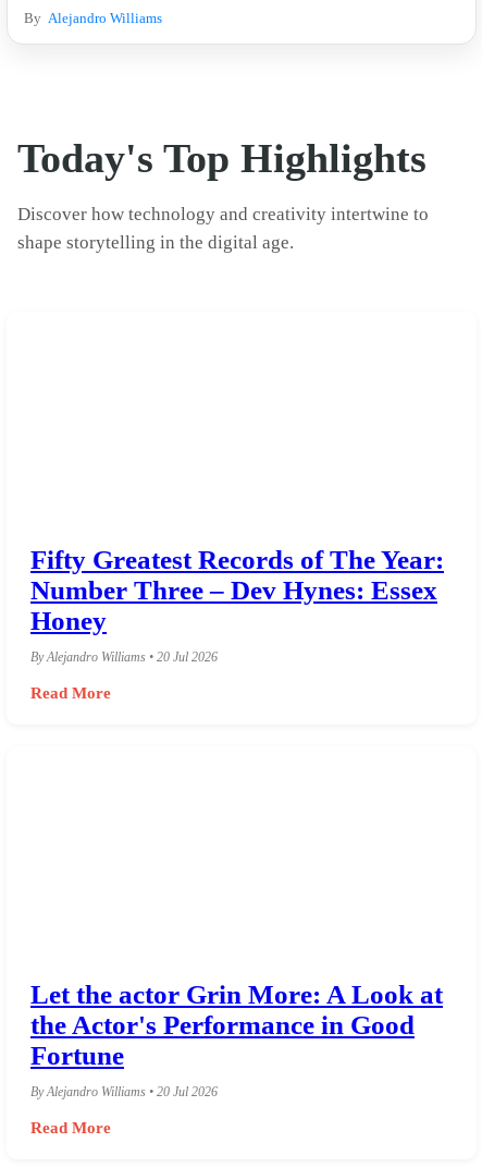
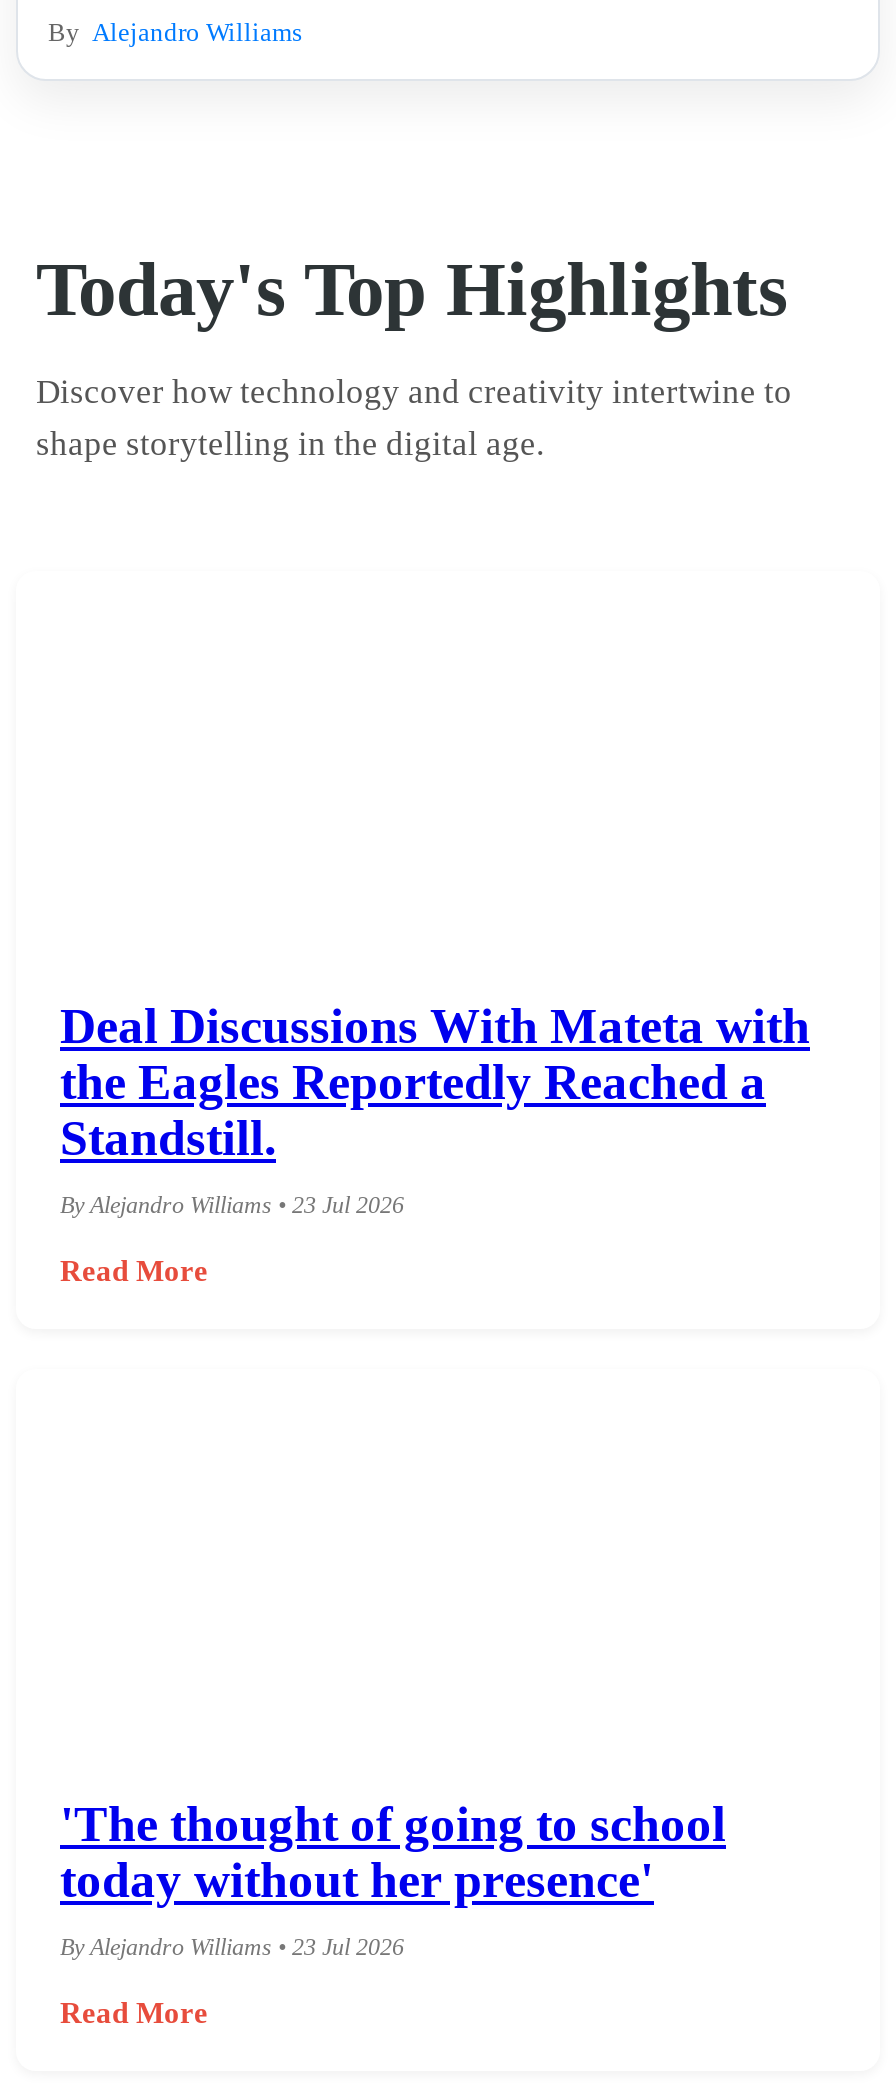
- Fifty Greatest Records of The Year:
- Number Three – Dev Hynes: Essex
- Honey
+ Deal Discussions With Mateta with
+ the Eagles Reportedly Reached a
+ Standstill.

- By Alejandro Williams • 20 Jul 2026
+ By Alejandro Williams • 23 Jul 2026

- Let the actor Grin More: A Look at
- the Actor's Performance in Good
- Fortune
+ 'The thought of going to school
+ today without her presence'

- By Alejandro Williams • 20 Jul 2026
+ By Alejandro Williams • 23 Jul 2026
